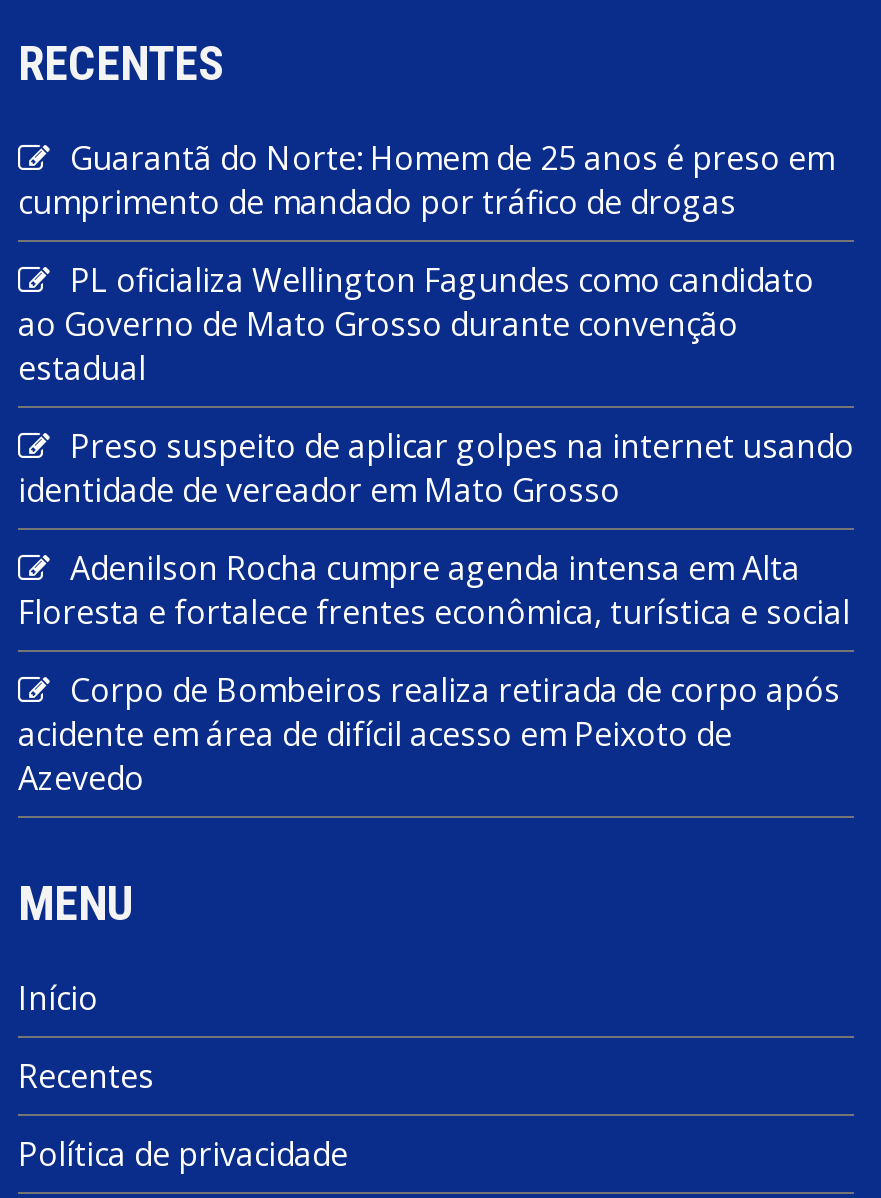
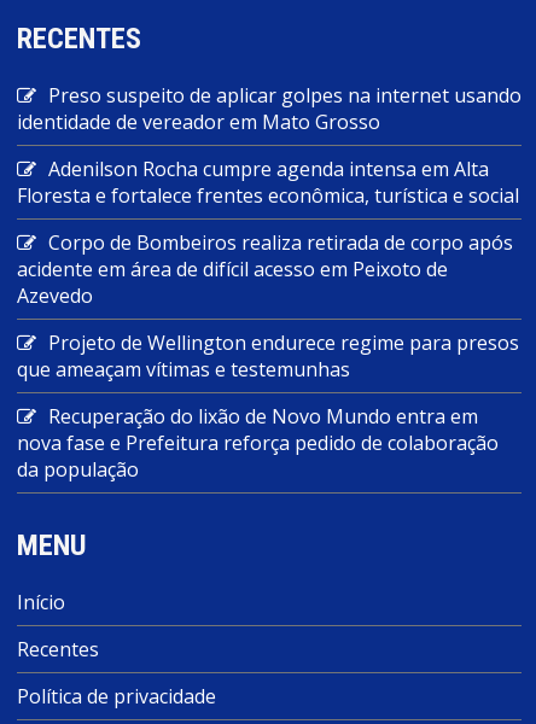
- Guarantã do Norte: Homem de 25 anos é preso em
- cumprimento de mandado por tráfico de drogas
- PL oficializa Wellington Fagundes como candidato
- ao Governo de Mato Grosso durante convenção
- estadual

moved up: Preso suspeito de aplicar golpes na internet usando | identidade de vereador em Mato Grosso | Adenilson Rocha cumpre agenda intensa em Alta | Floresta e fortalece frentes econômica, turística e social | Corpo de Bombeiros realiza retirada de corpo após | acidente em área de difícil acesso em Peixoto de | Azevedo

+ Projeto de Wellington endurece regime para presos
+ que ameaçam vítimas e testemunhas
+ Recuperação do lixão de Novo Mundo entra em
+ nova fase e Prefeitura reforça pedido de colaboração
+ da população
